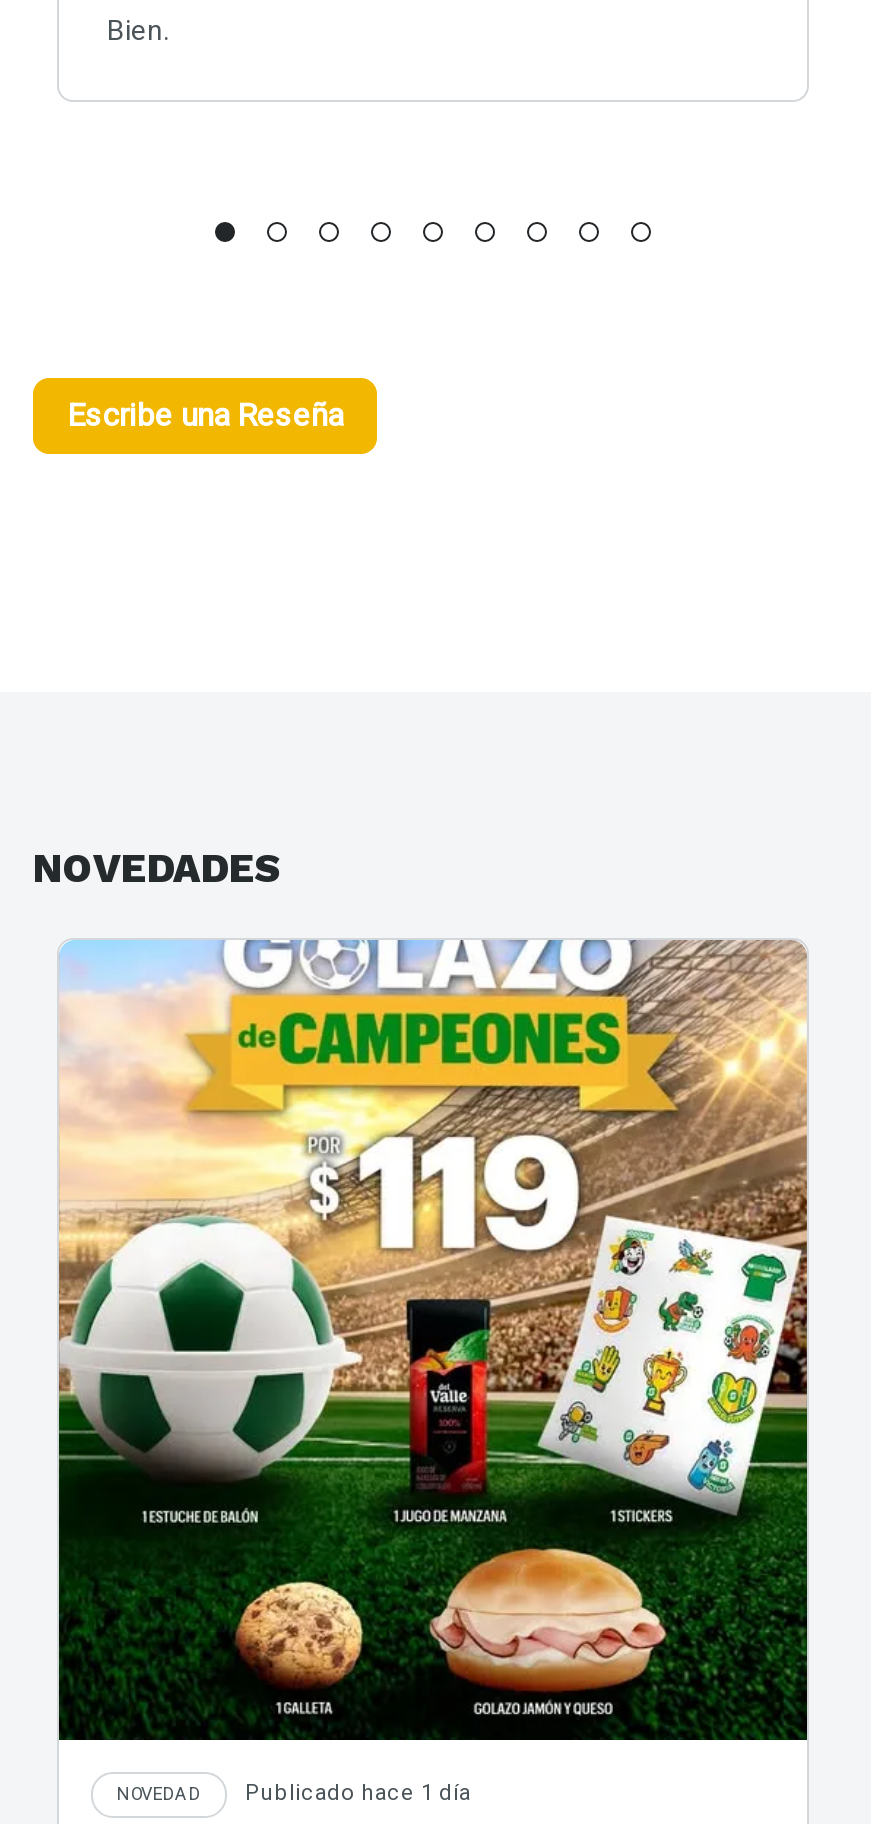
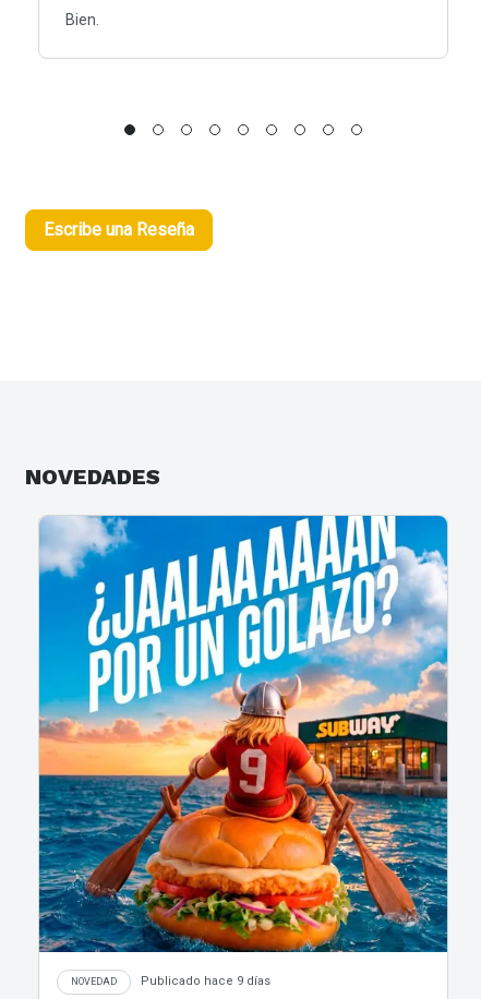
- [image]
- Publicado hace 1 día
+ [image]
+ Publicado hace 9 días
